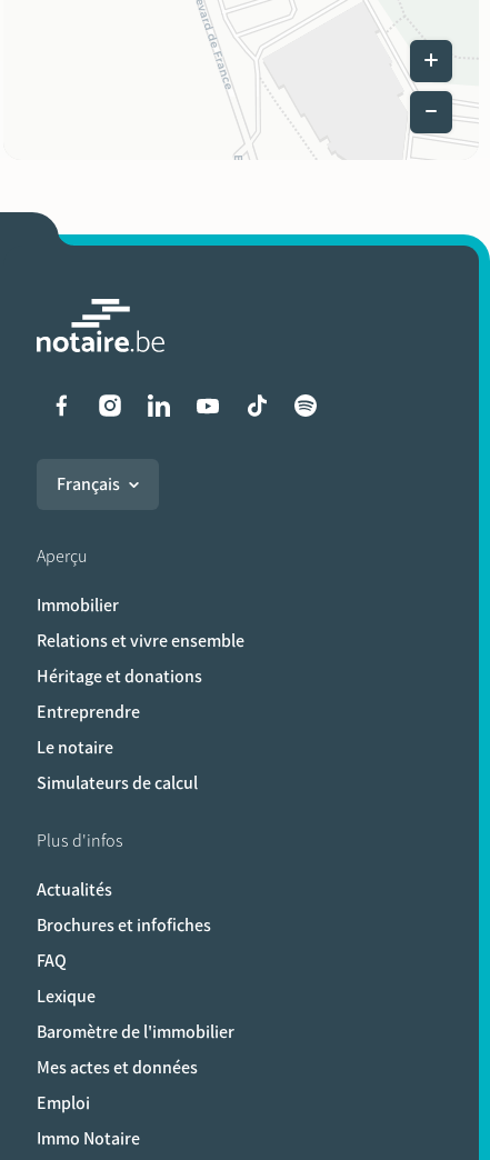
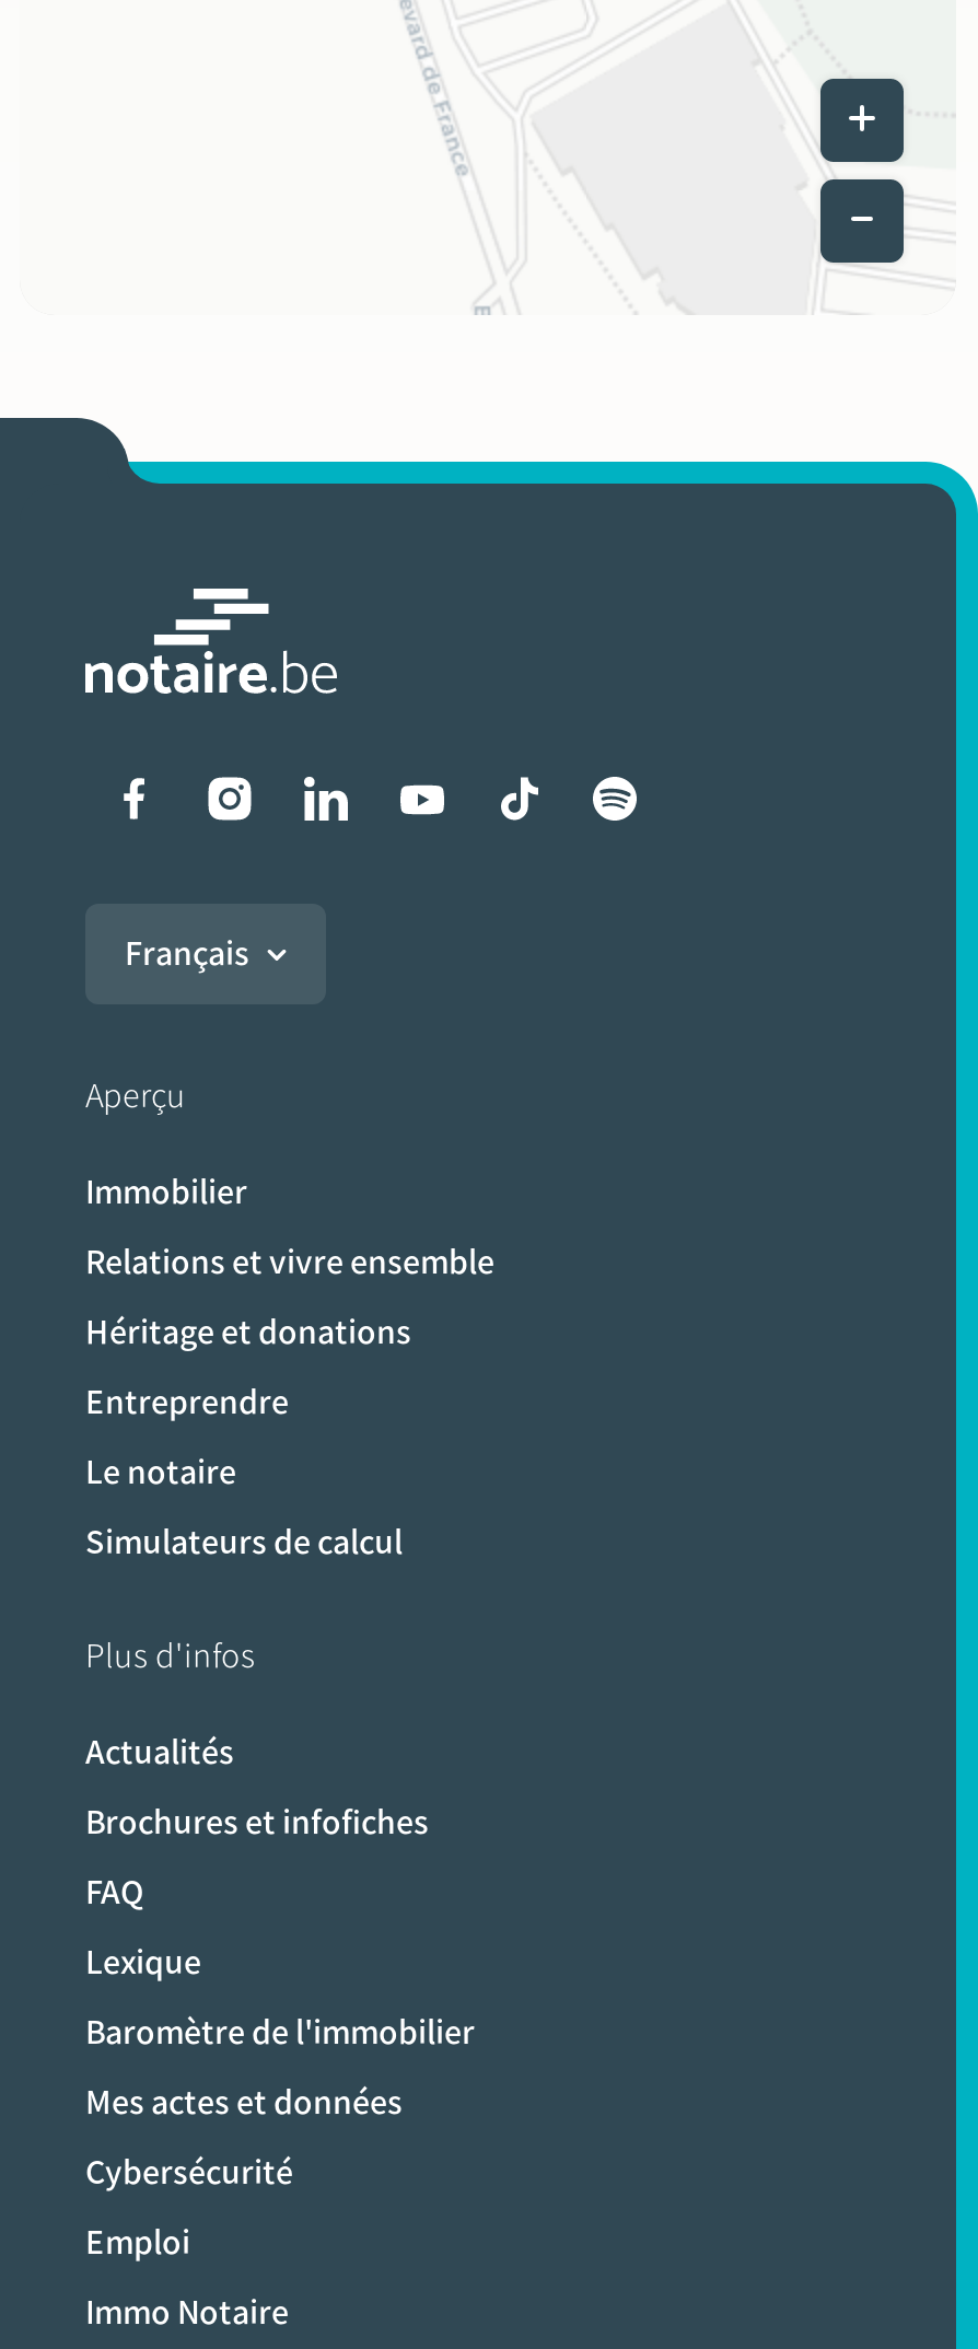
+ Cybersécurité
